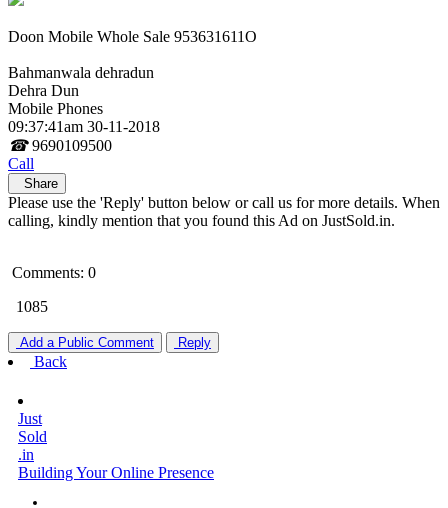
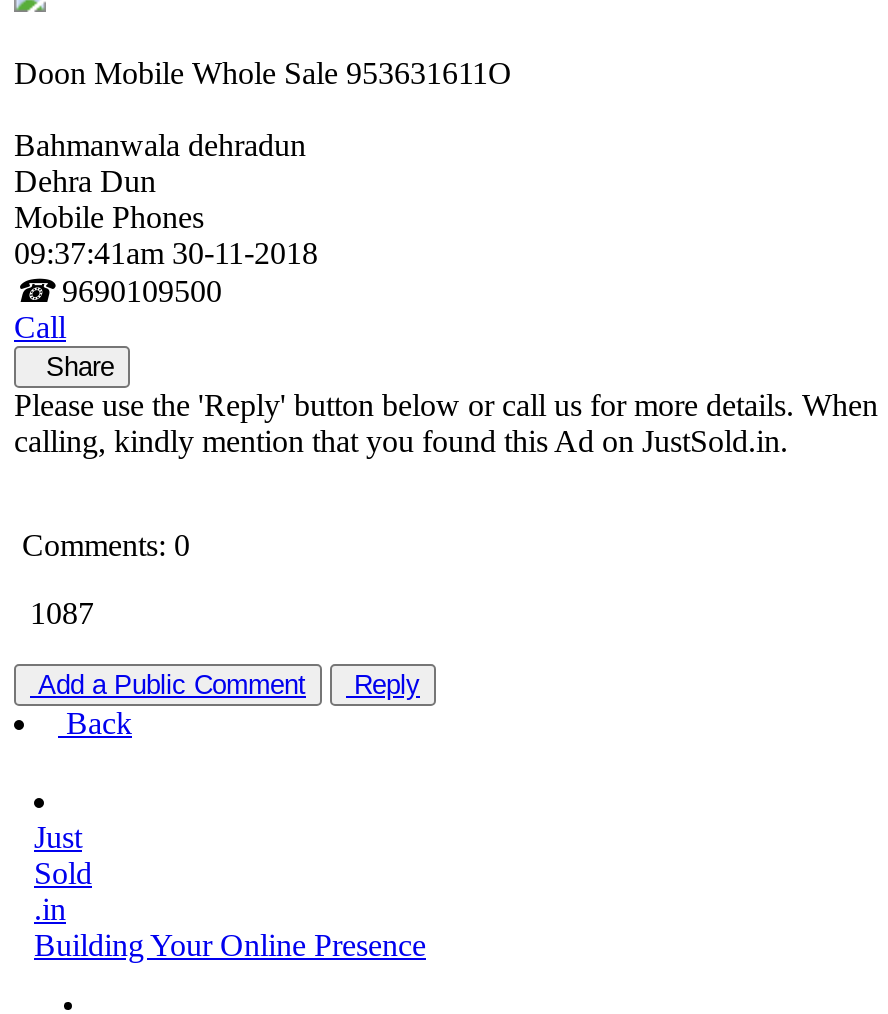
- 1085
+ 1087
